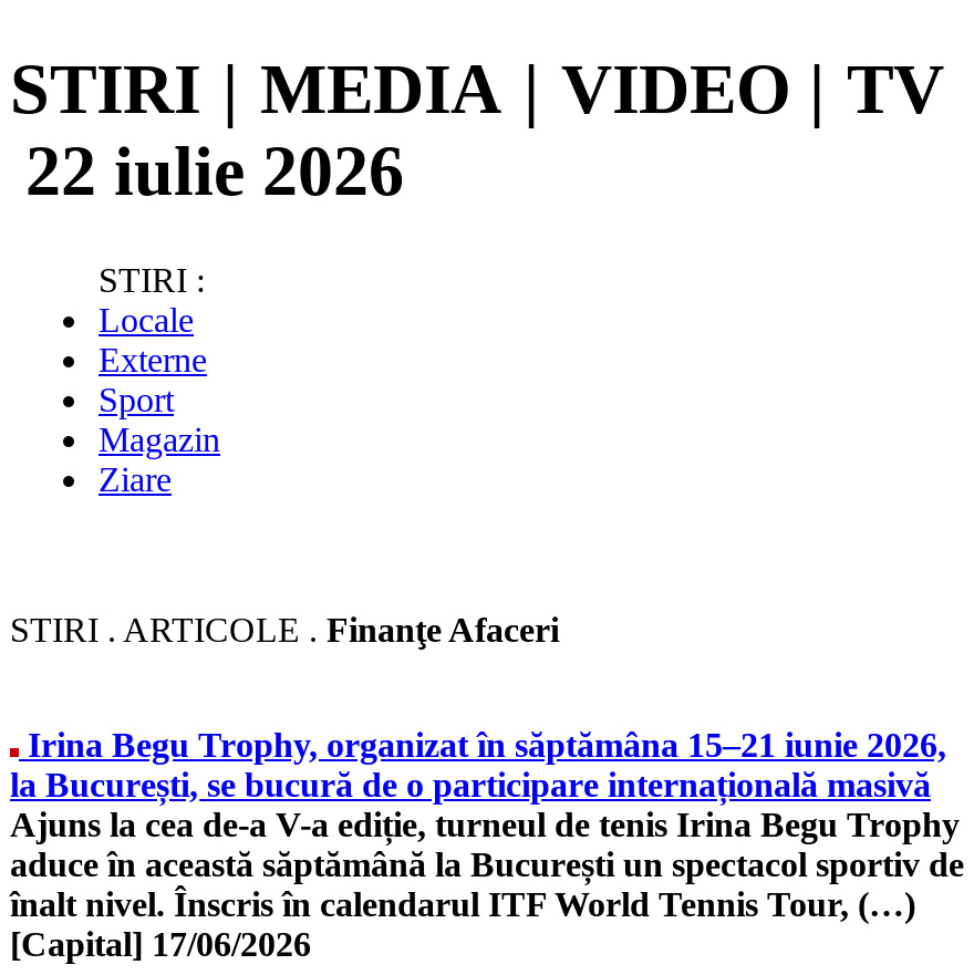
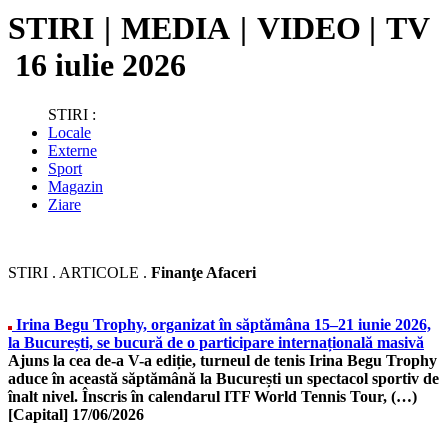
- 22 iulie 2026
+ 16 iulie 2026
